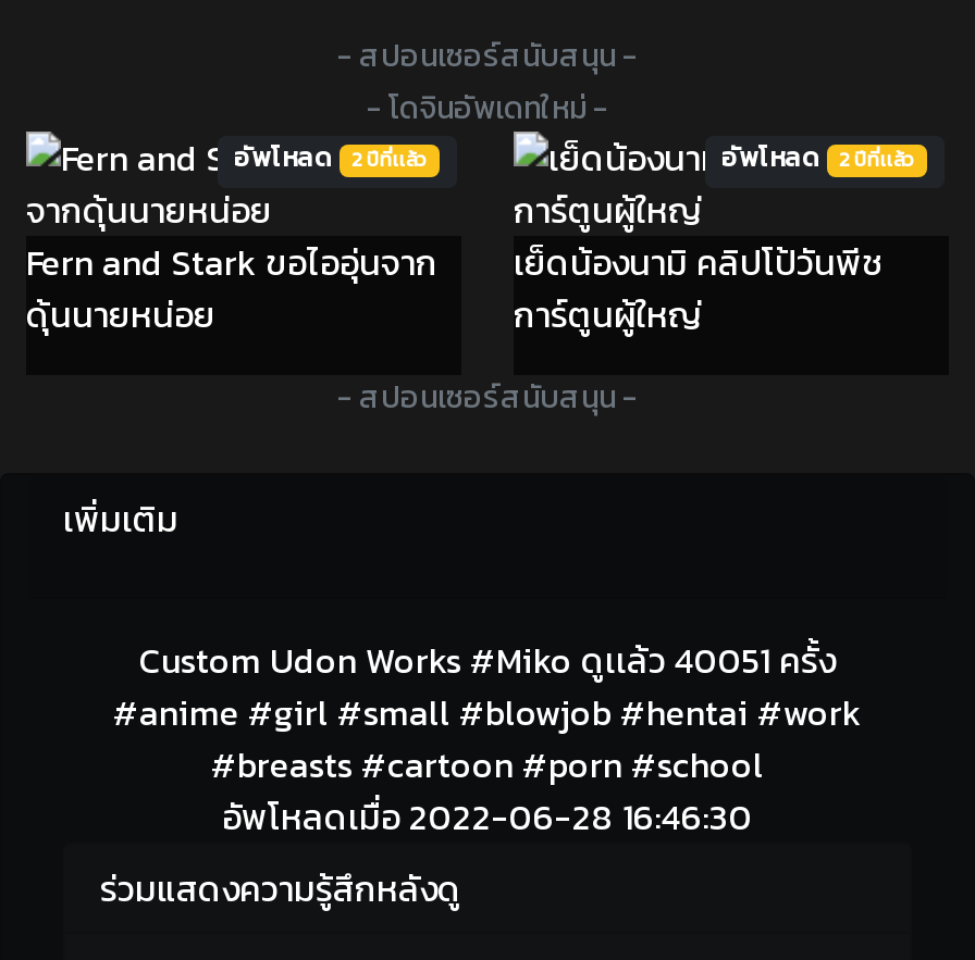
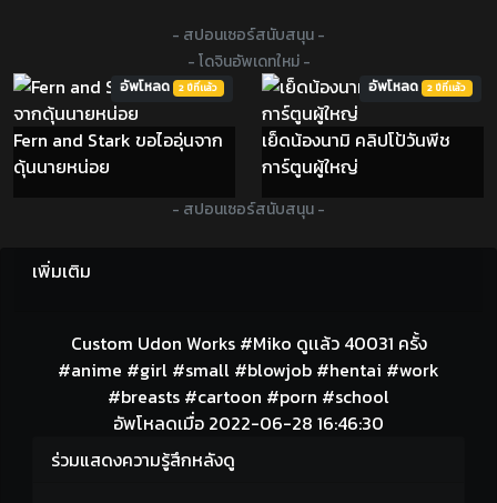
- Custom Udon Works #Miko ดูเเล้ว 40051 ครั้ง
+ Custom Udon Works #Miko ดูเเล้ว 40031 ครั้ง
